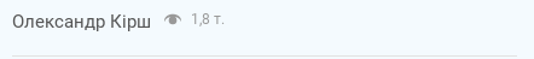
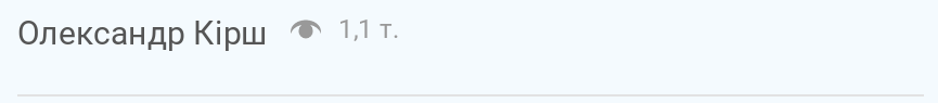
- 1,8 т.
+ 1,1 т.
